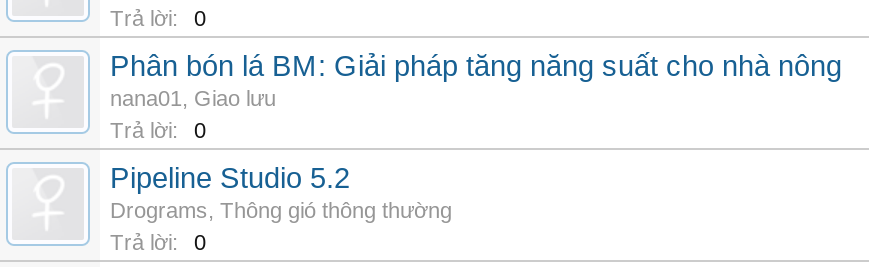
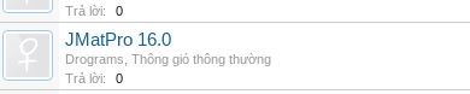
- Phân bón lá BM: Giải pháp tăng năng suất cho nhà nông
- nana01, Giao lưu
- Trả lời:
- 0
- Pipeline Studio 5.2
+ JMatPro 16.0
